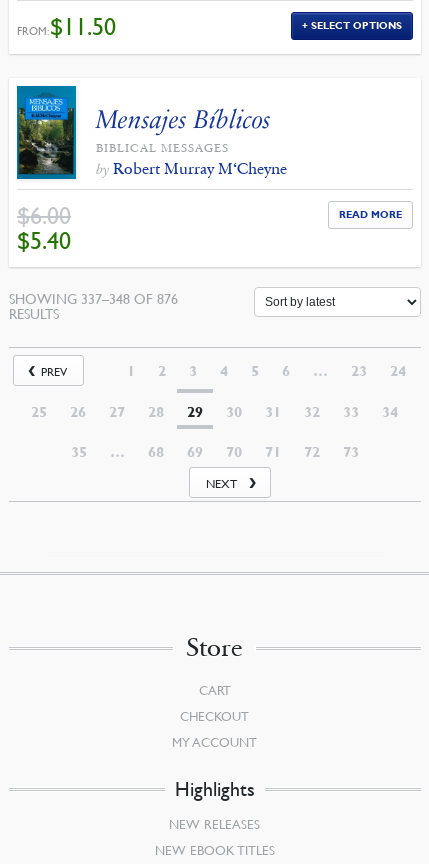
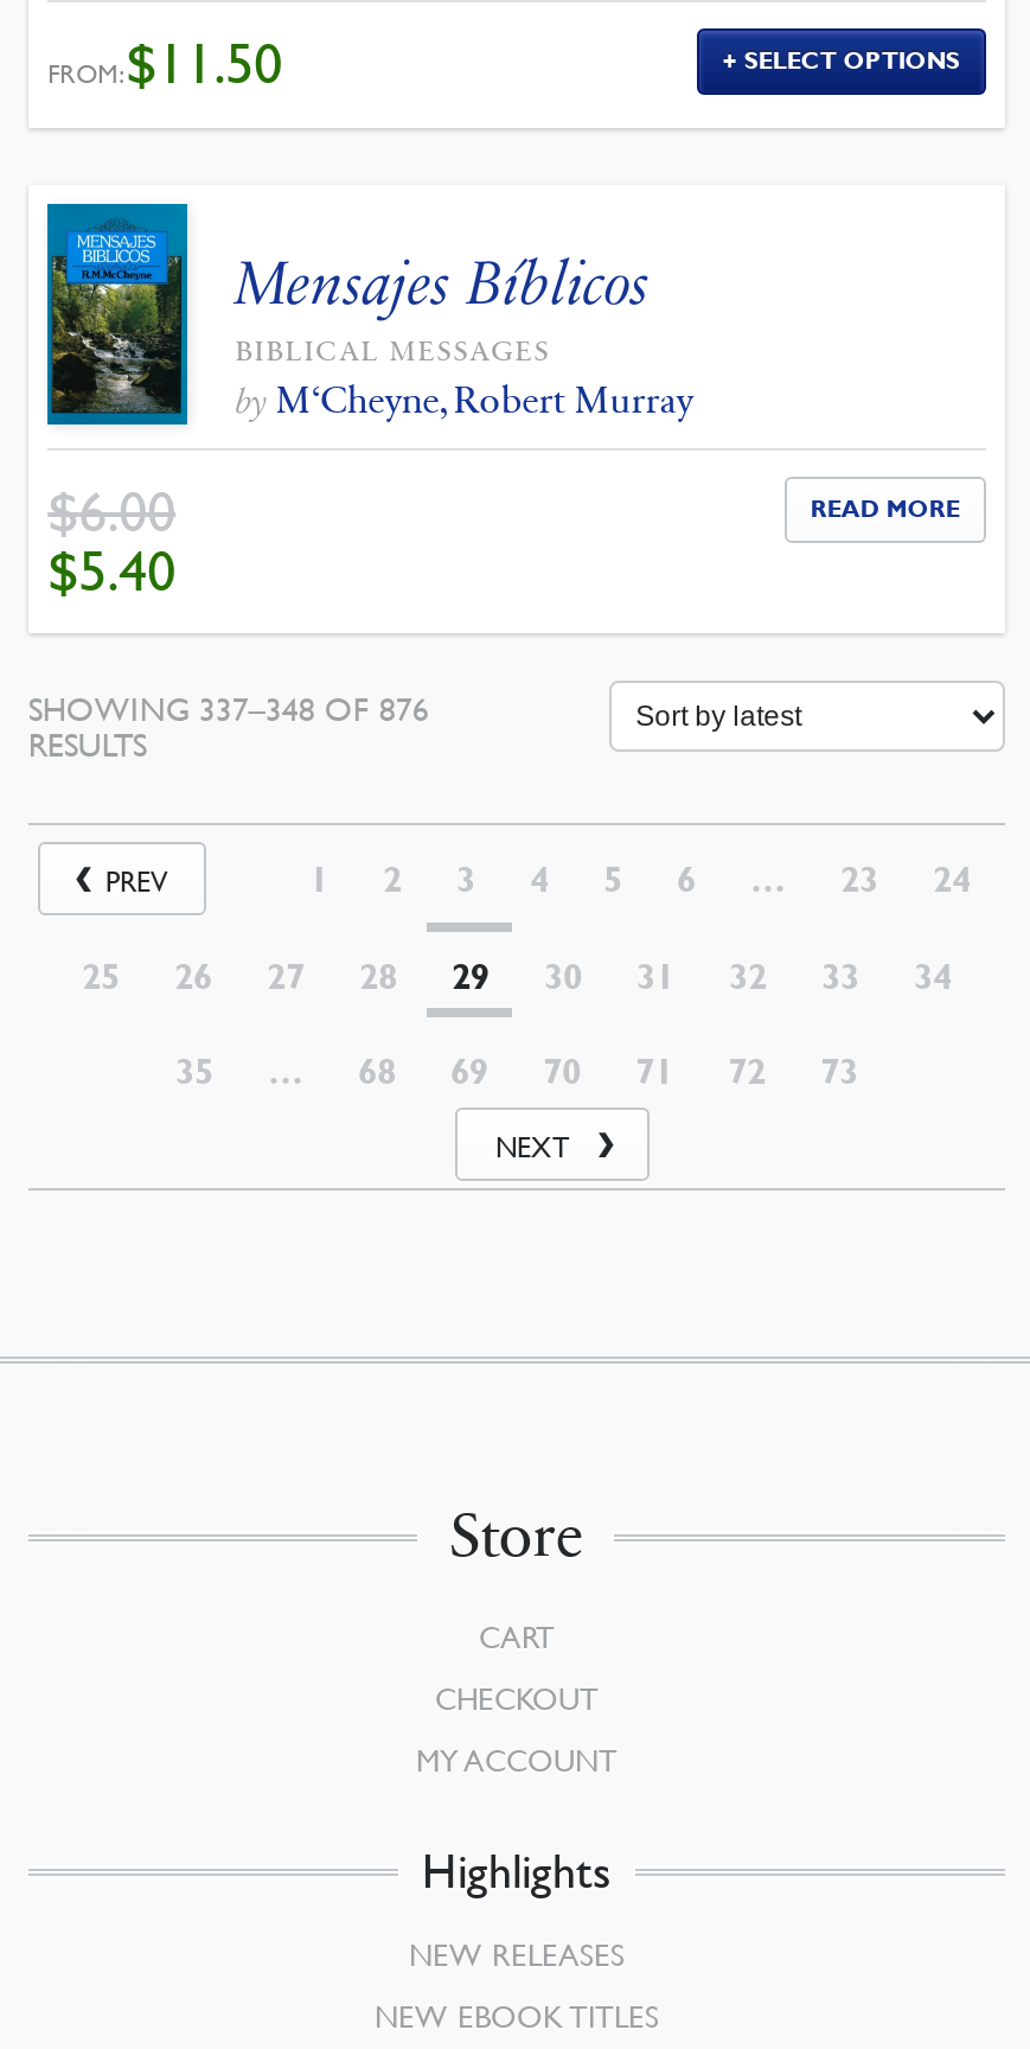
- by Robert Murray M‘Cheyne
+ by M‘Cheyne, Robert Murray
